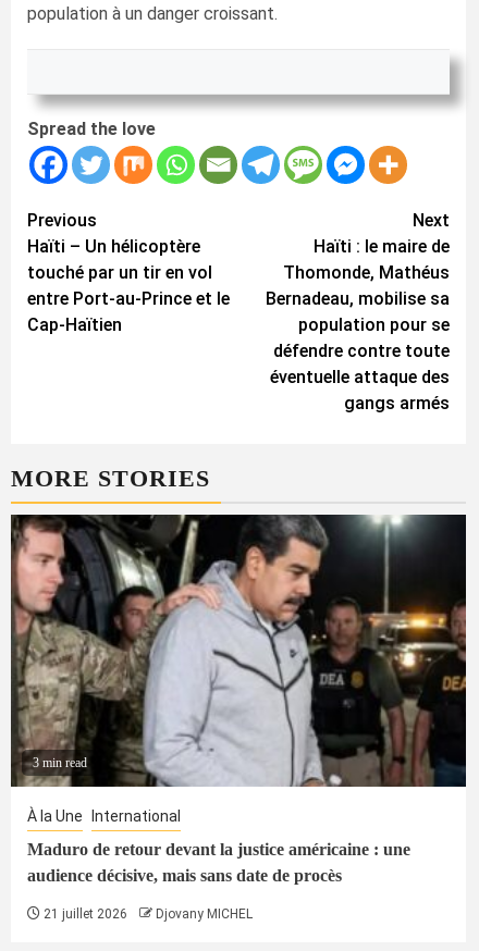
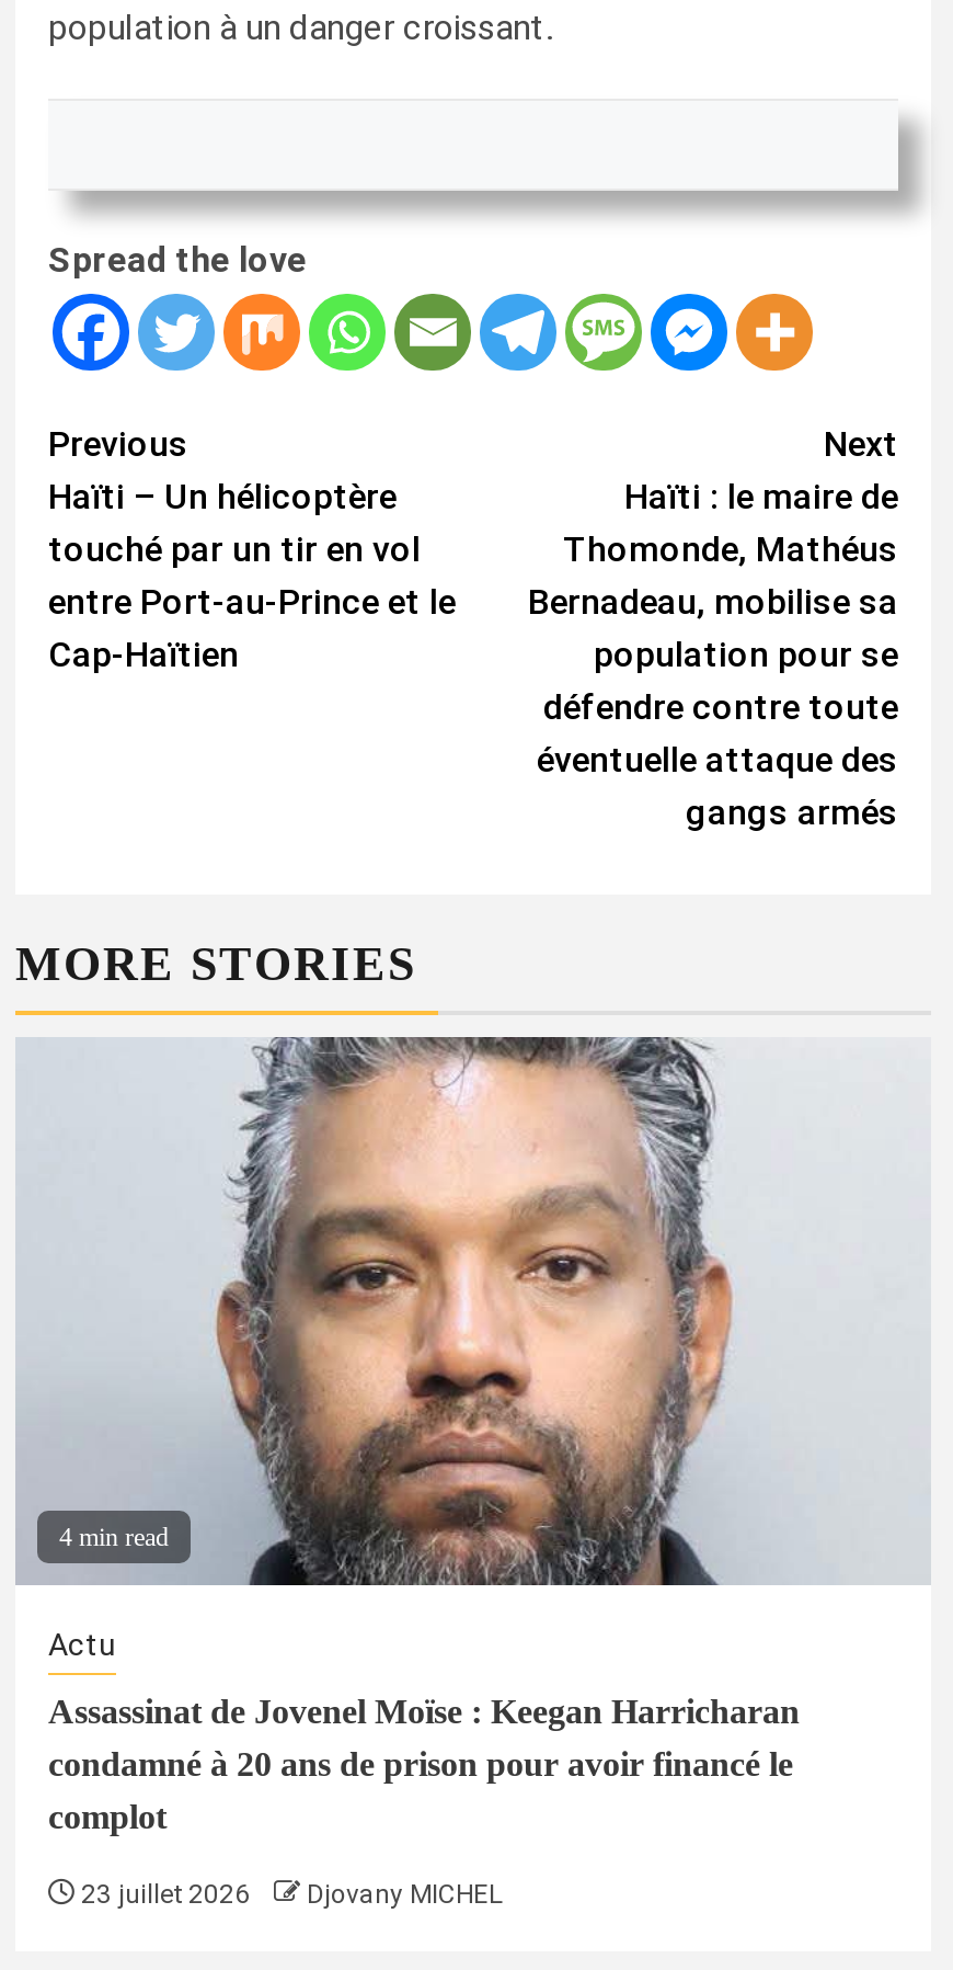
- [image]
- 3 min read
+ [image]
+ 4 min read

- À la Une International
+ Actu

- Maduro de retour devant la justice américaine : une
- audience décisive, mais sans date de procès
+ Assassinat de Jovenel Moïse : Keegan Harricharan
+ condamné à 20 ans de prison pour avoir financé le
+ complot

- 21 juillet 2026 Djovany MICHEL
+ 23 juillet 2026 Djovany MICHEL
